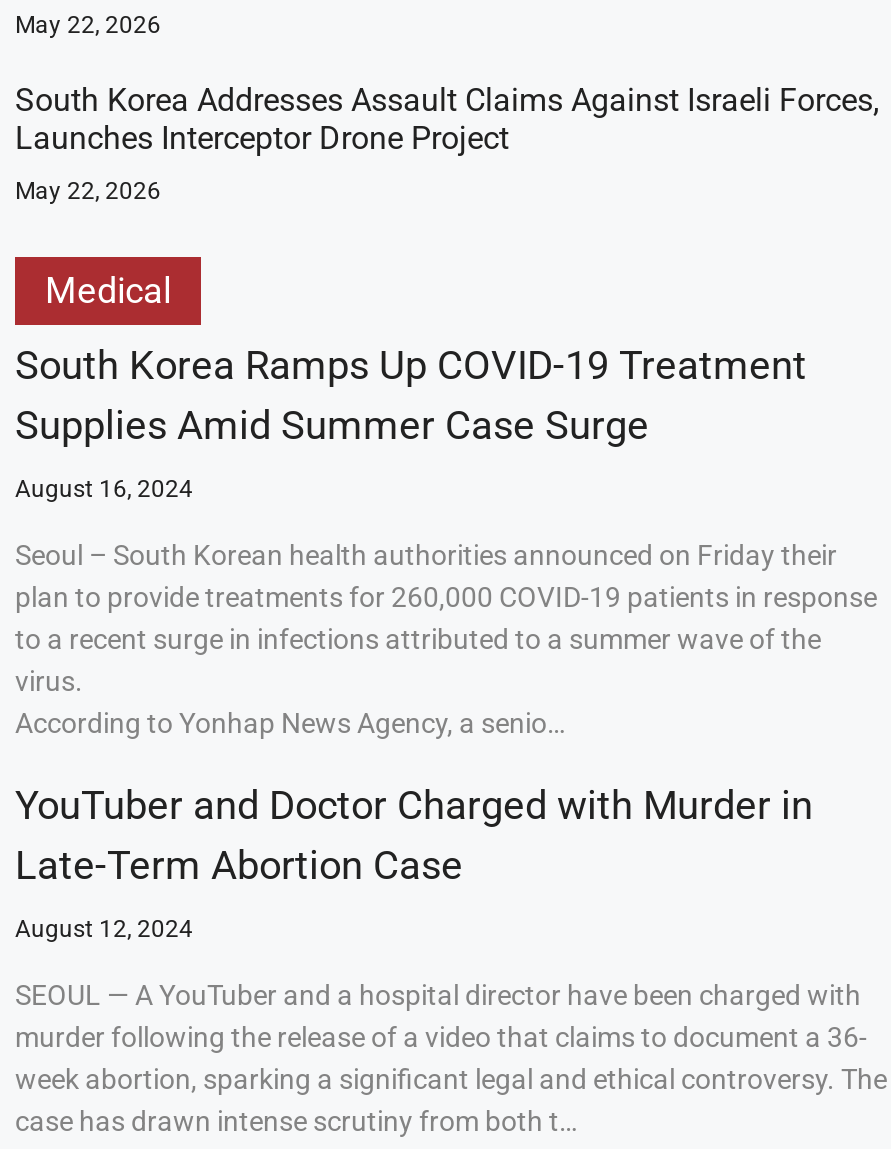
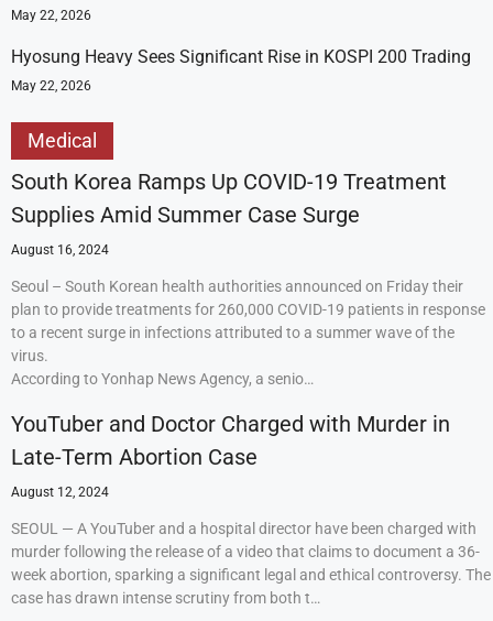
- South Korea Addresses Assault Claims Against Israeli Forces,
- Launches Interceptor Drone Project
+ Hyosung Heavy Sees Significant Rise in KOSPI 200 Trading
